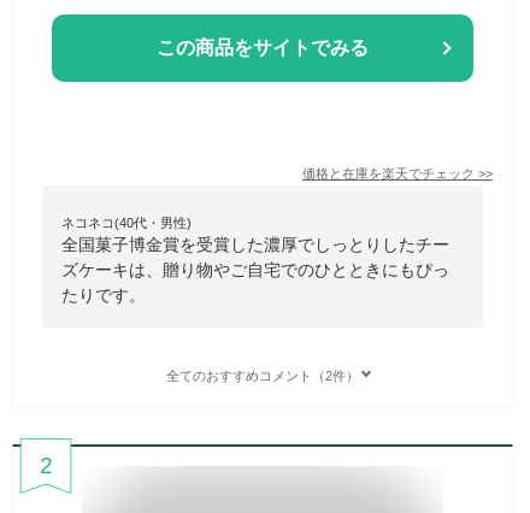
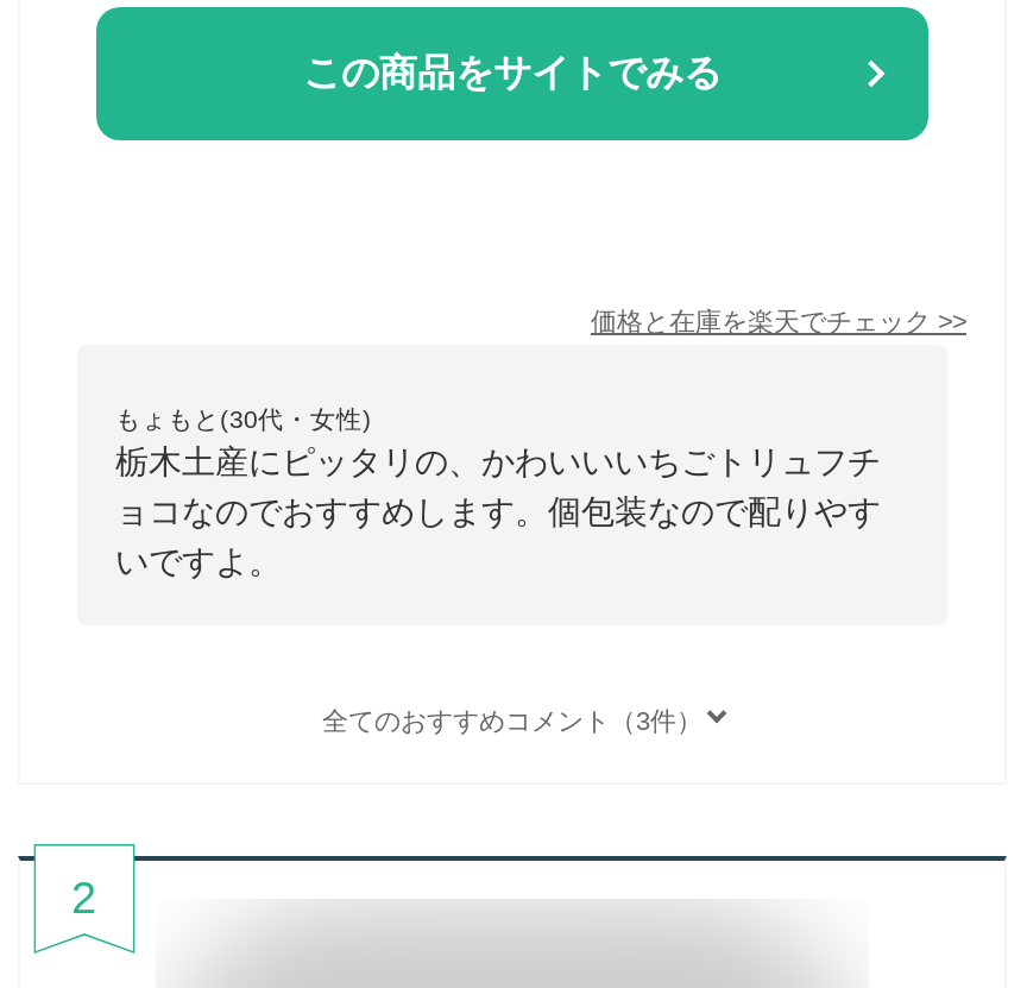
- ネコネコ(40代・男性)
- 全国菓子博金賞を受賞した濃厚でしっとりしたチー
- ズケーキは、贈り物やご自宅でのひとときにもぴっ
- たりです。
+ もょもと(30代・女性)
+ 栃木土産にピッタリの、かわいいいちごトリュフチ
+ ョコなのでおすすめします。個包装なので配りやす
+ いですよ。

- 全てのおすすめコメント（2件）
+ 全てのおすすめコメント（3件）
